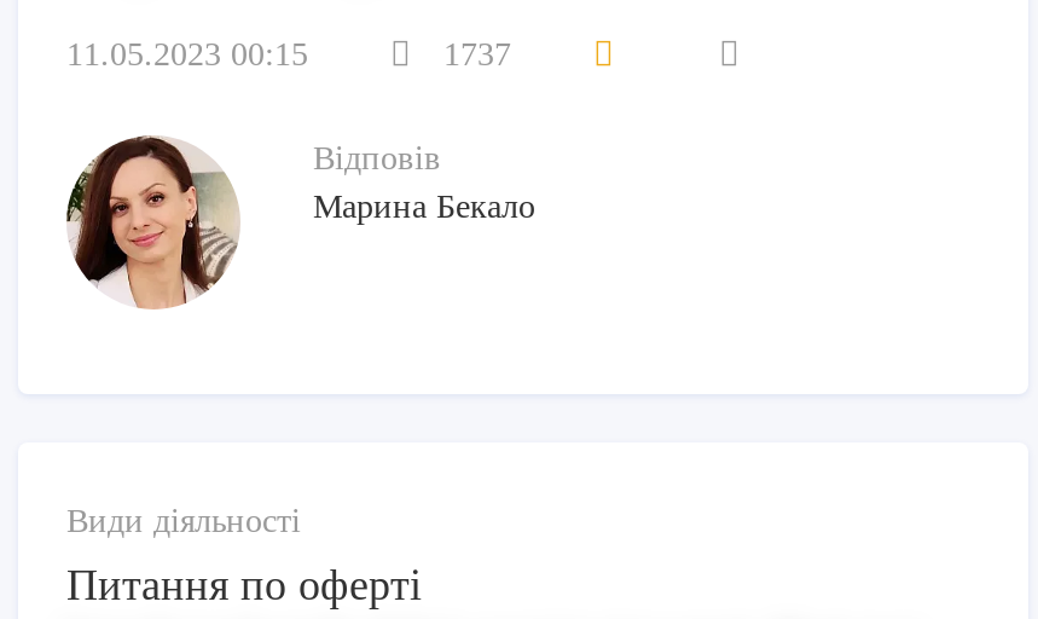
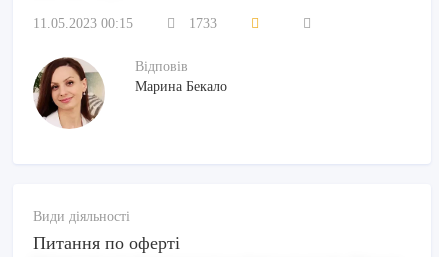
- 1737
+ 1733
